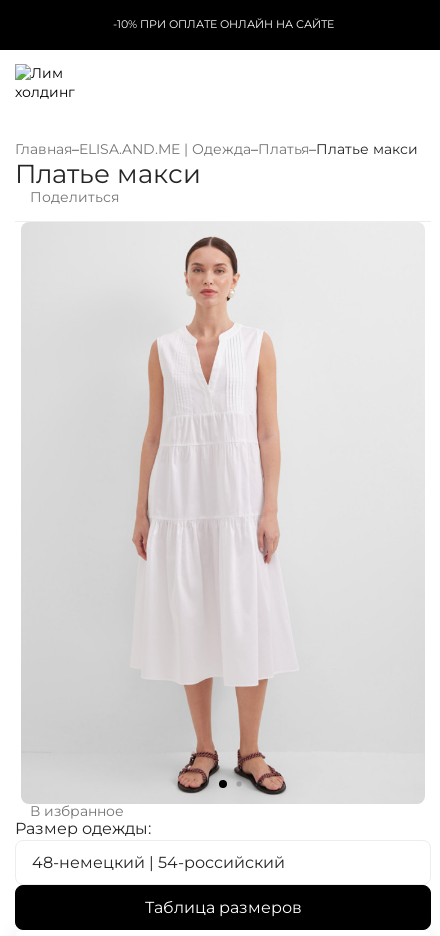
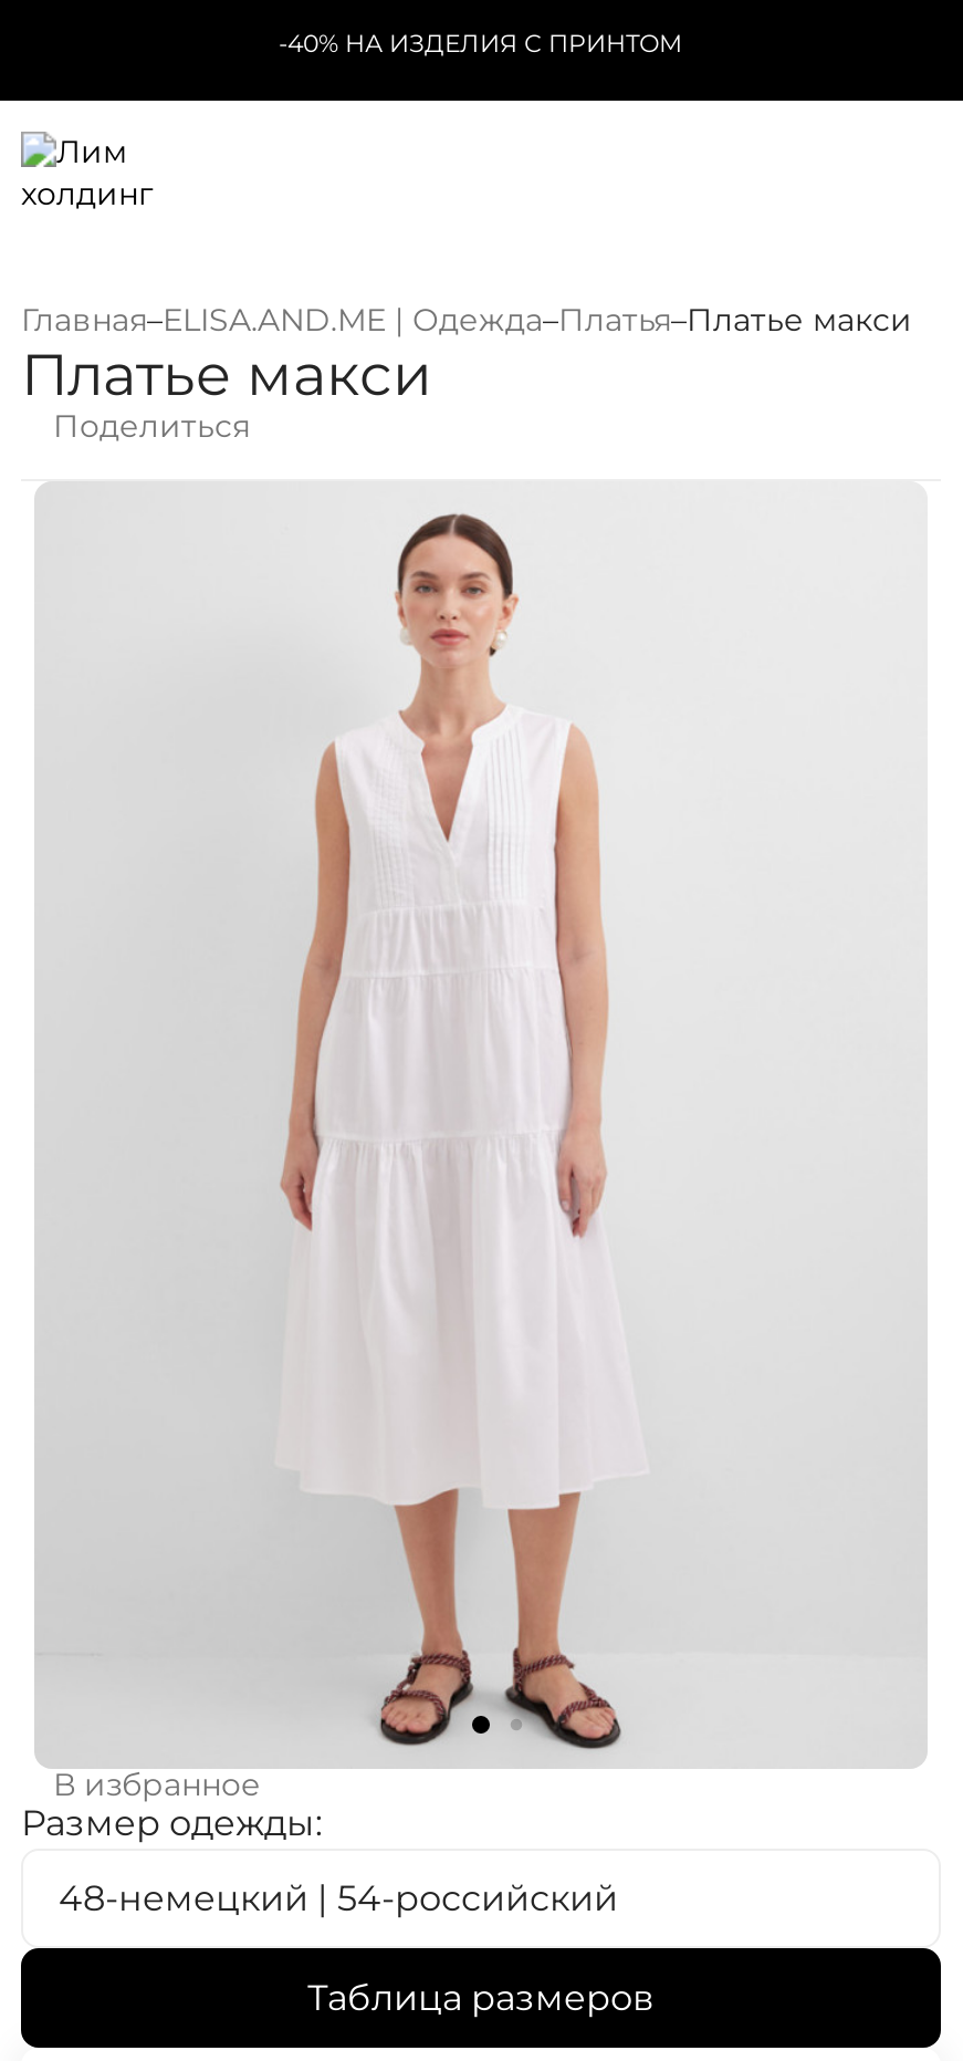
- -10% ПРИ ОПЛАТЕ ОНЛАЙН НА САЙТЕ
+ -40% НА ИЗДЕЛИЯ С ПРИНТОМ
